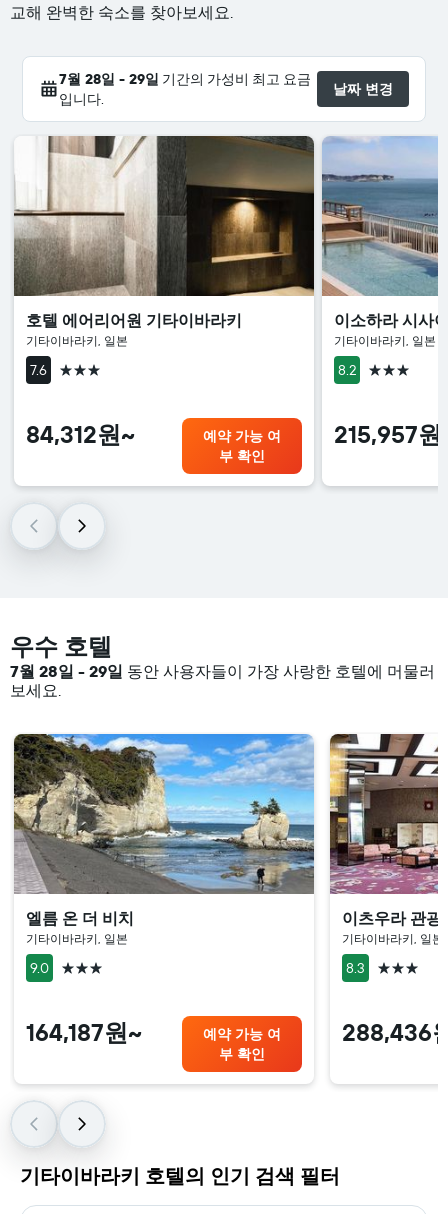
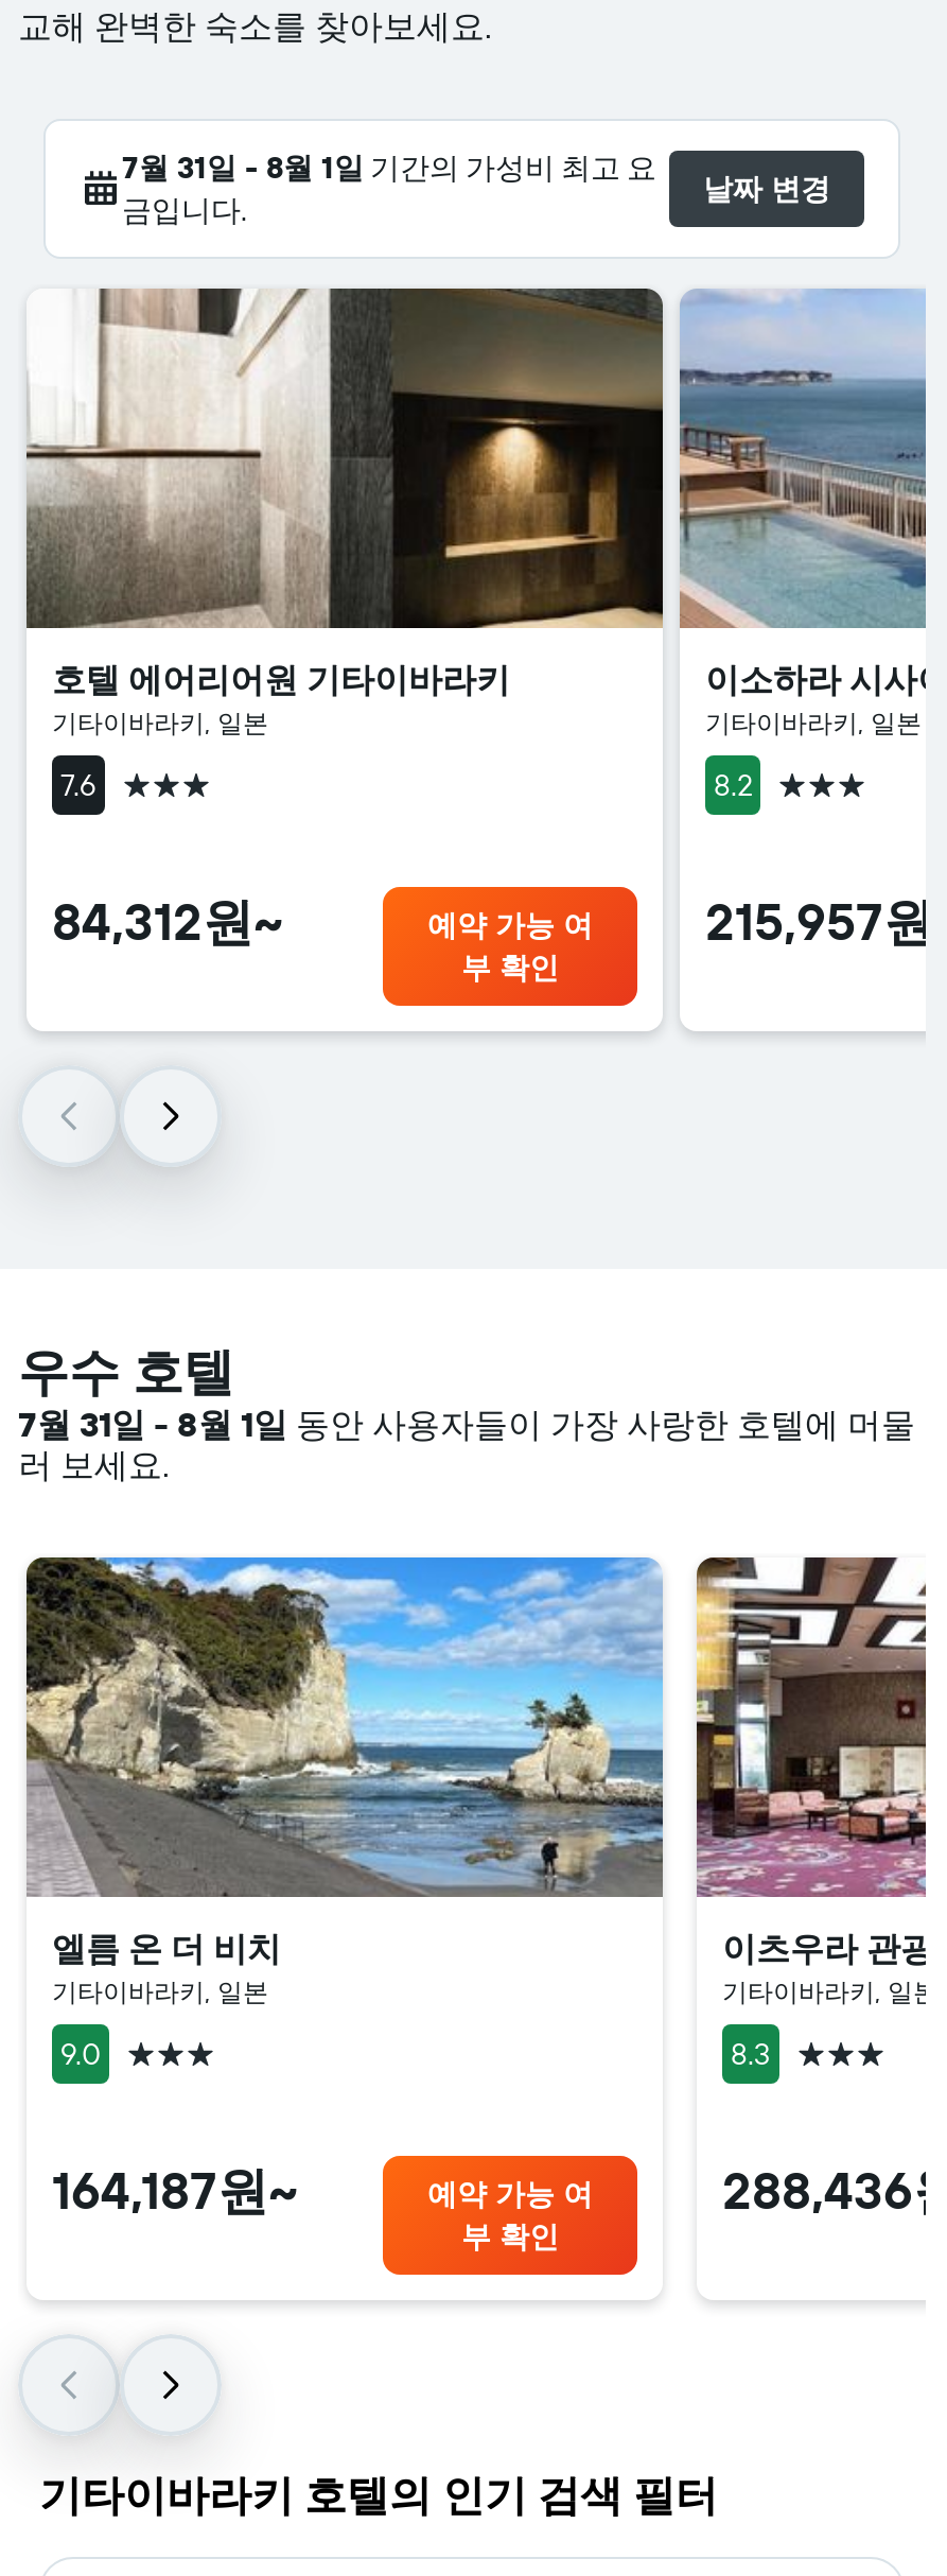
- 7월 28일 - 29일 기간의 가성비 최고 요금
- 입니다.
+ 7월 31일 - 8월 1일 기간의 가성비 최고 요
+ 금입니다.

- 7월 28일 - 29일 동안 사용자들이 가장 사랑한 호텔에 머물러
- 보세요.
+ 7월 31일 - 8월 1일 동안 사용자들이 가장 사랑한 호텔에 머물
+ 러 보세요.
